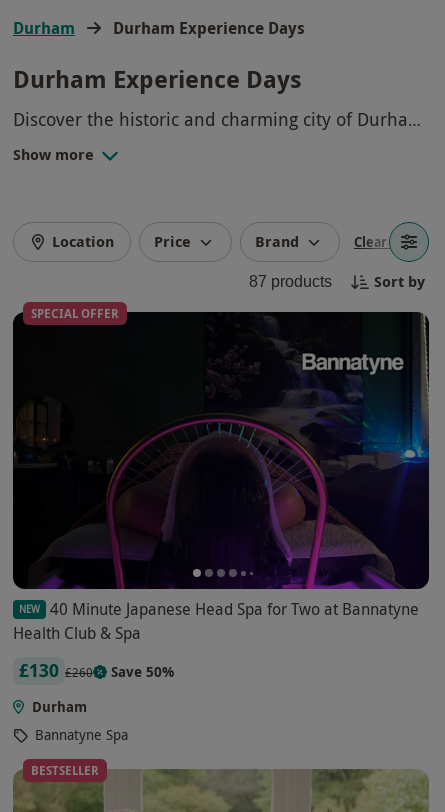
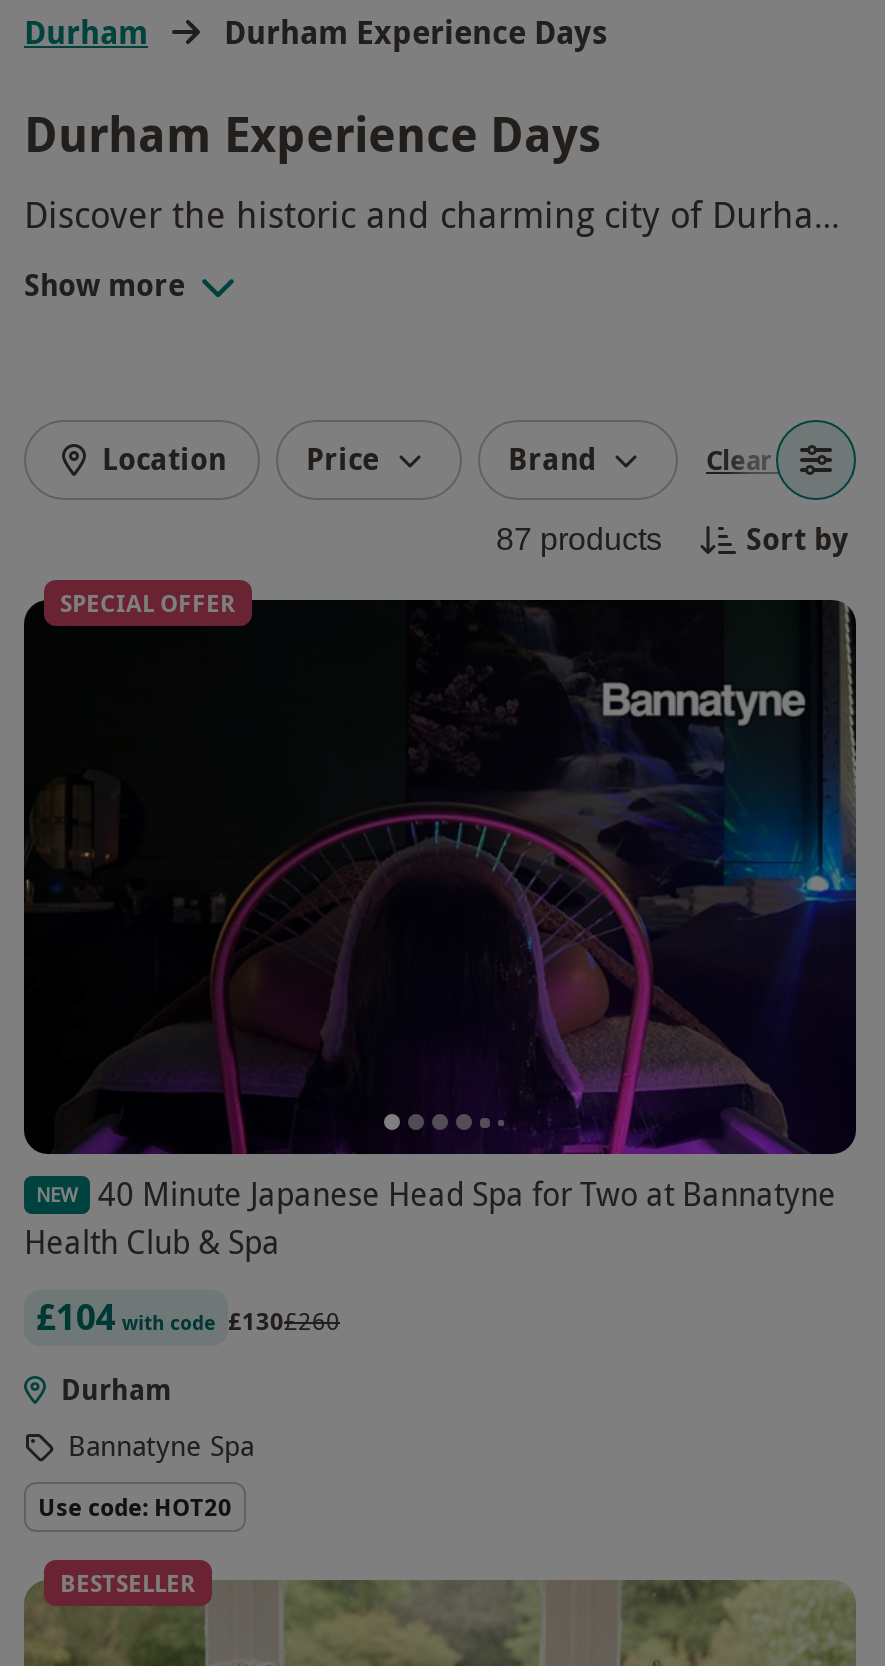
- £130 £260
- Save 50%
+ £104 with code £130£260

+ Use code: HOT20
